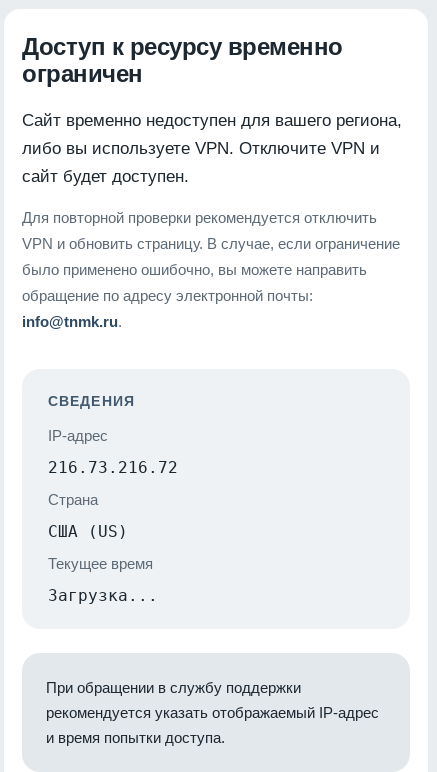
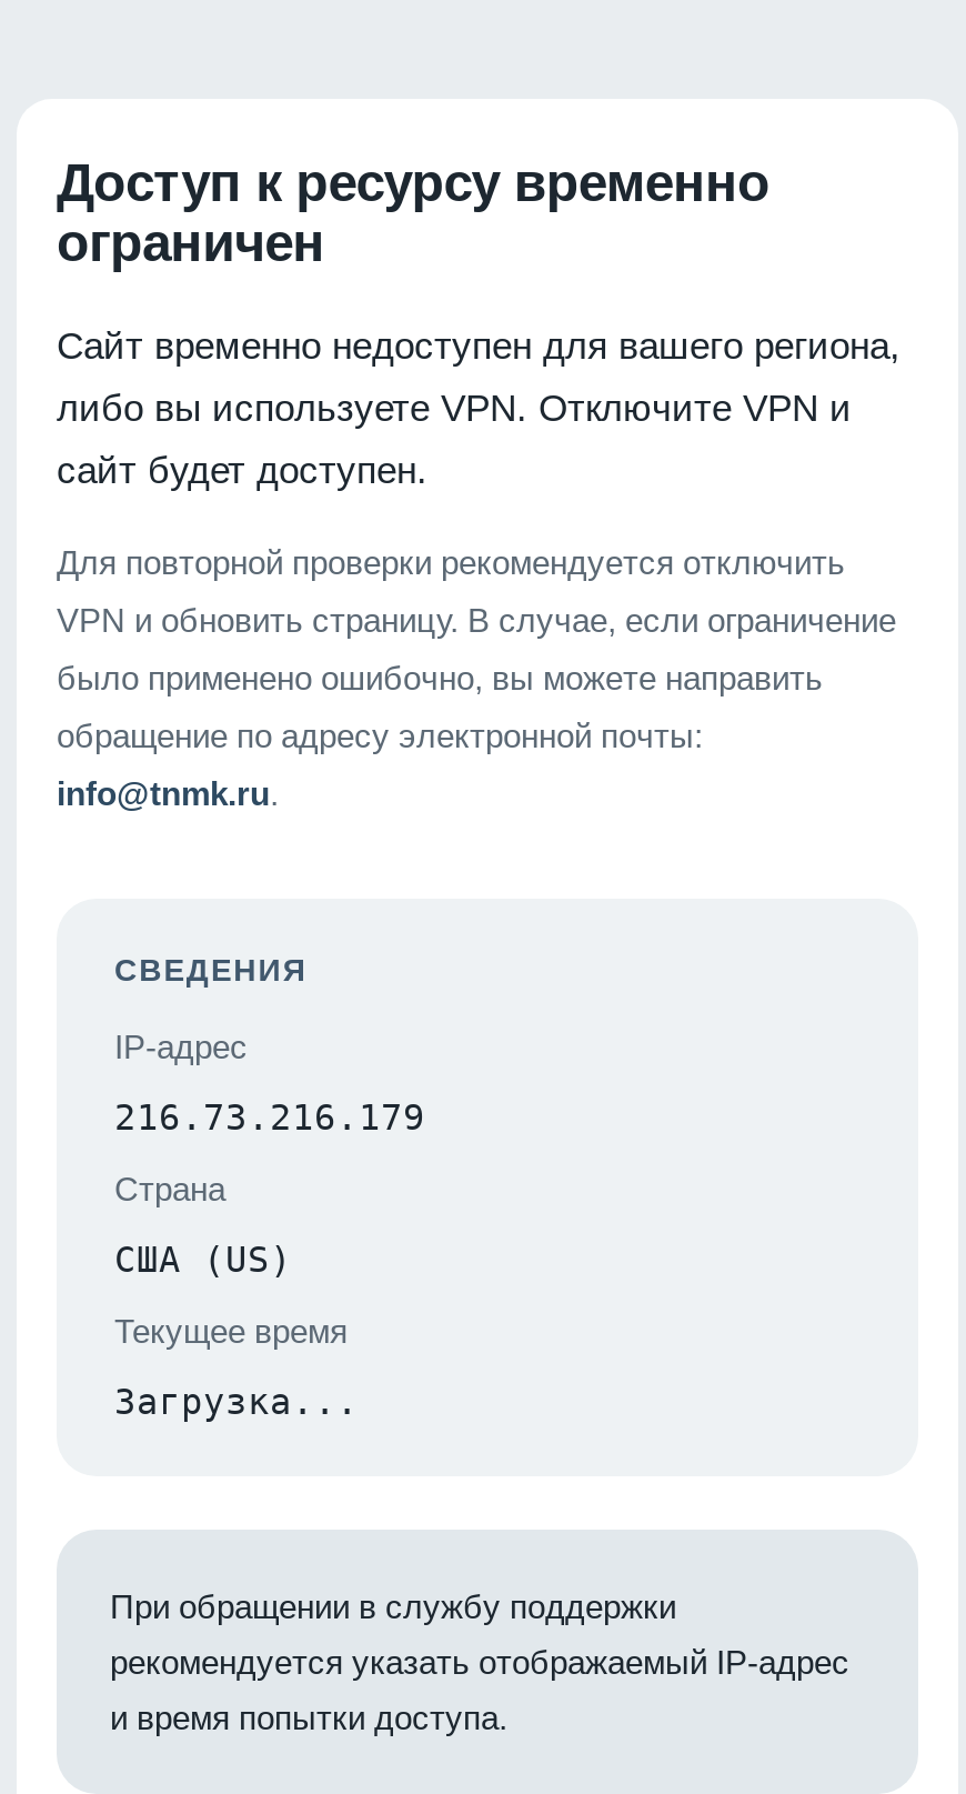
- 216.73.216.72
+ 216.73.216.179
